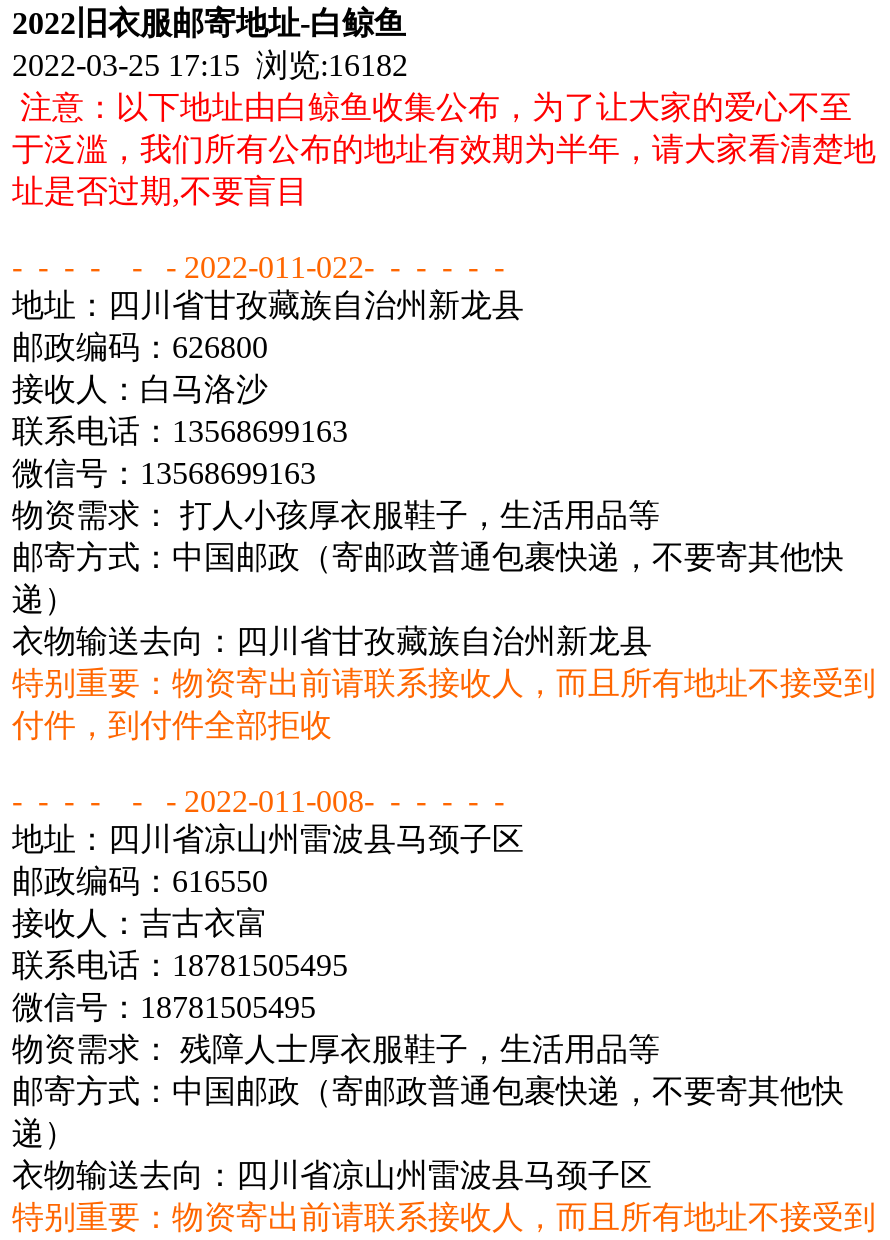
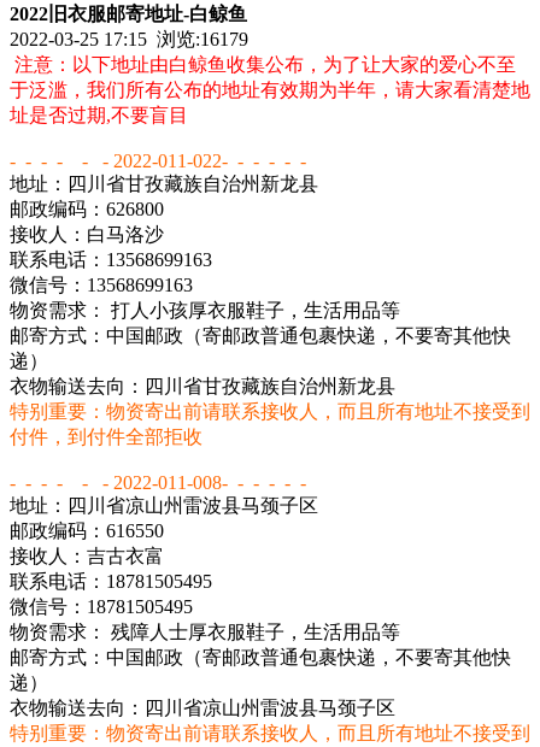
- 2022-03-25 17:15 浏览:16182
+ 2022-03-25 17:15 浏览:16179
